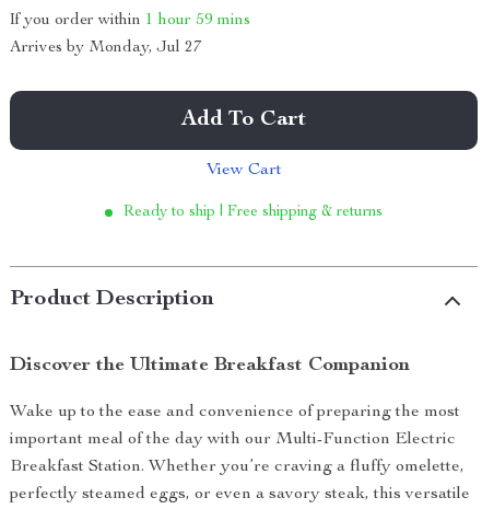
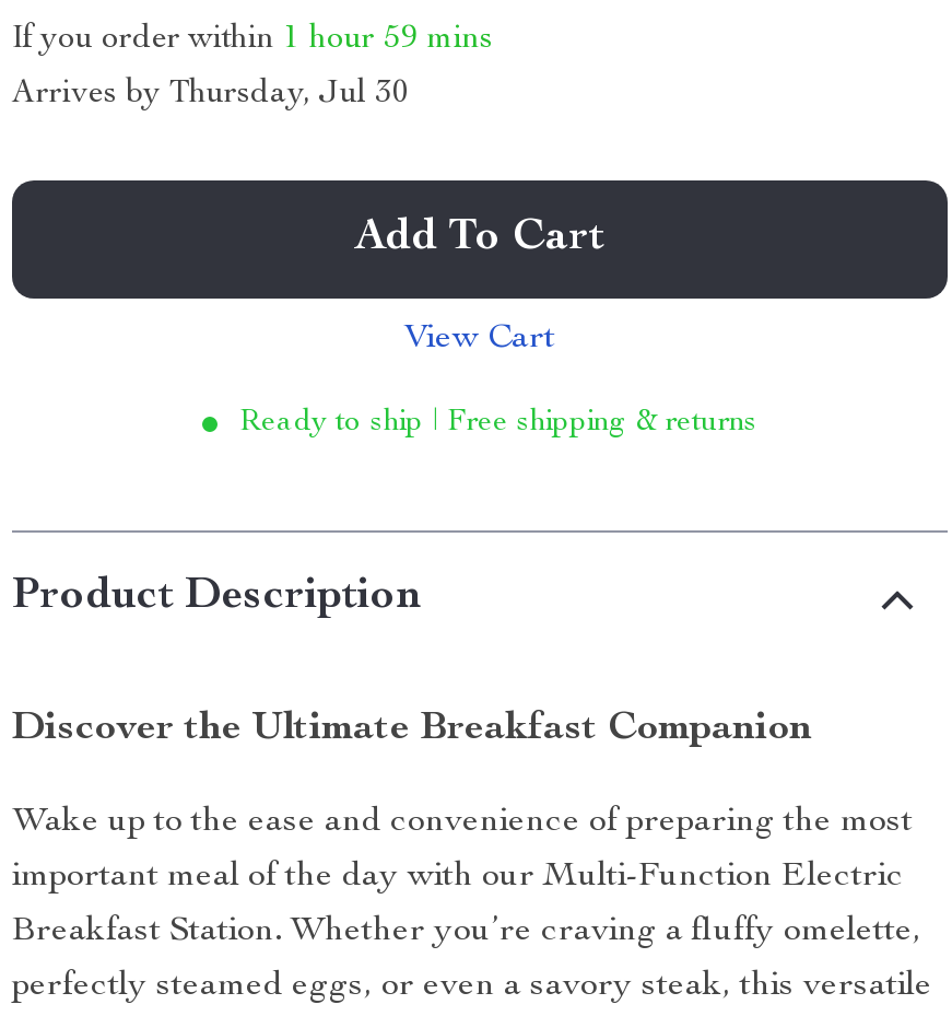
- Arrives by Monday, Jul 27
+ Arrives by Thursday, Jul 30
